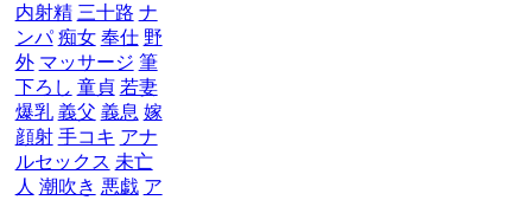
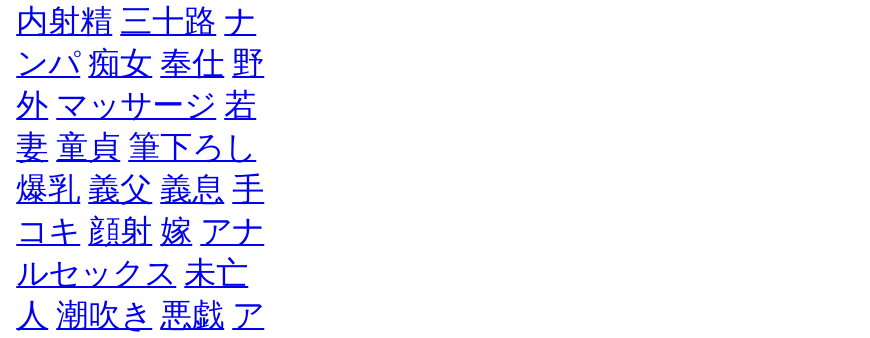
- 外 マッサージ 筆
- 下ろし 童貞 若妻
- 爆乳 義父 義息 嫁
- 顔射 手コキ アナ
+ 外 マッサージ 若
+ 妻 童貞 筆下ろし
+ 爆乳 義父 義息 手
+ コキ 顔射 嫁 アナ
